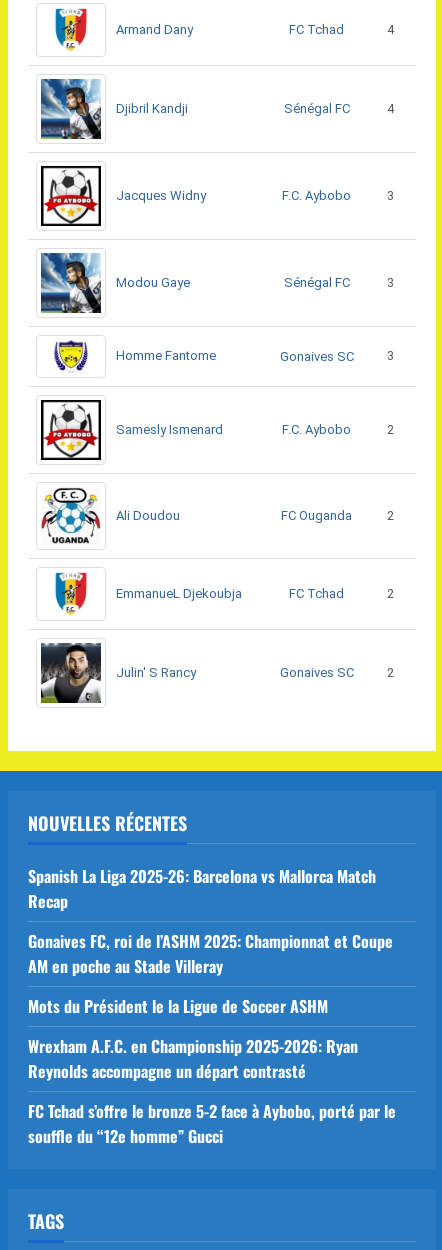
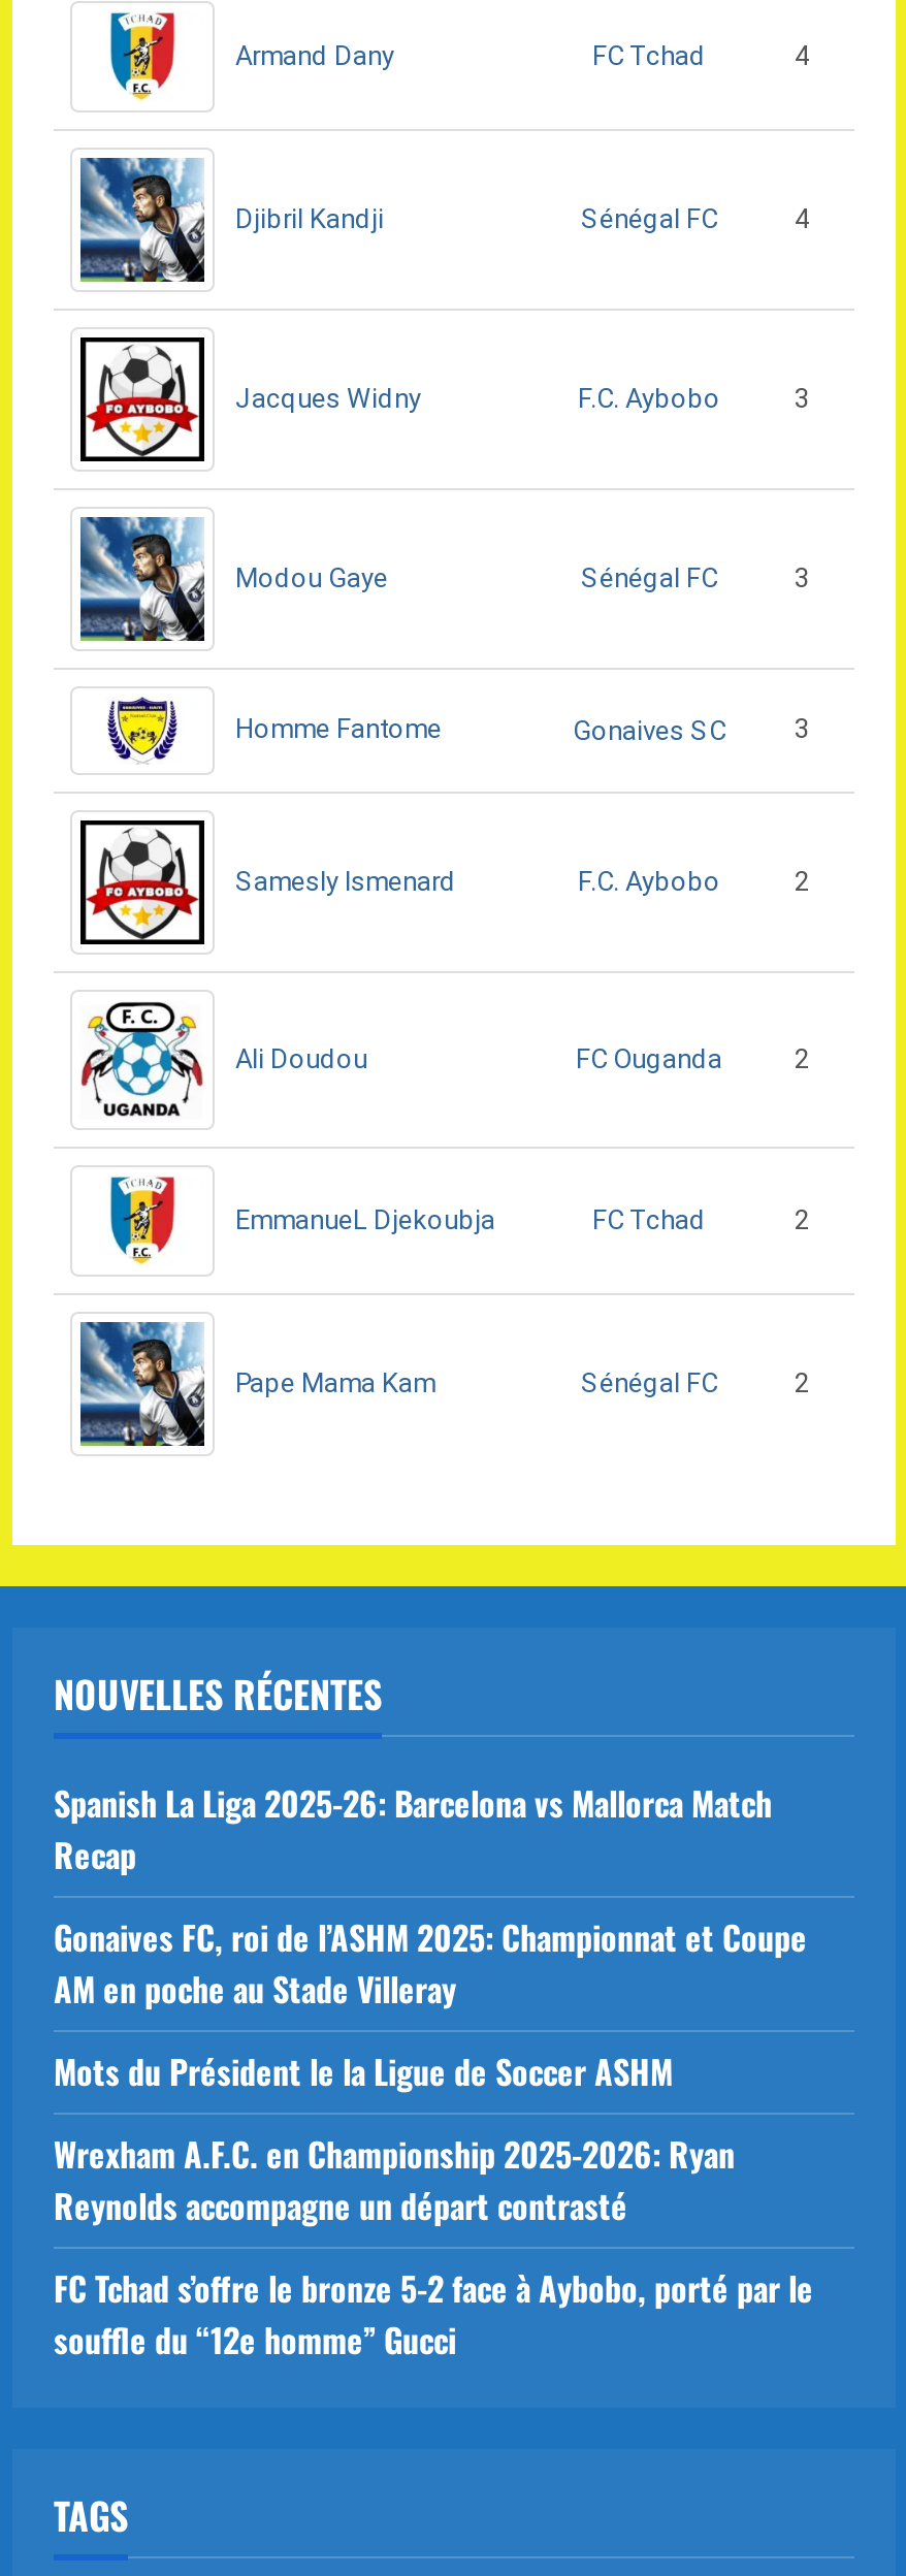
- [image]
- Julin' S Rancy
- Gonaives SC
+ [image]
+ Pape Mama Kam
+ Sénégal FC
